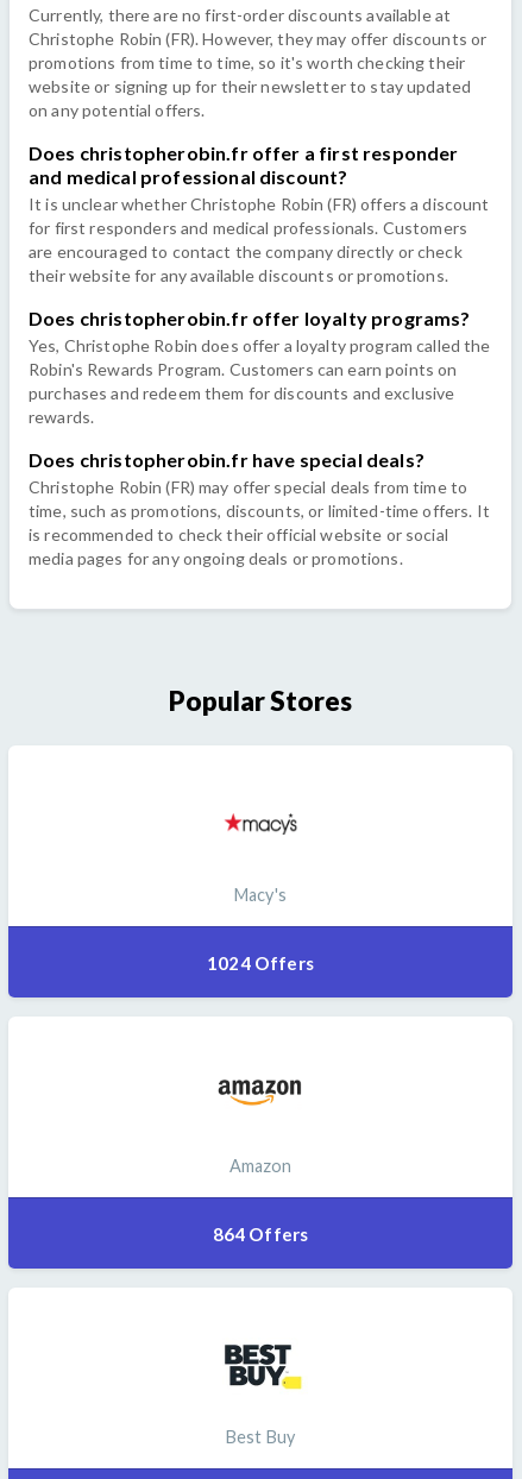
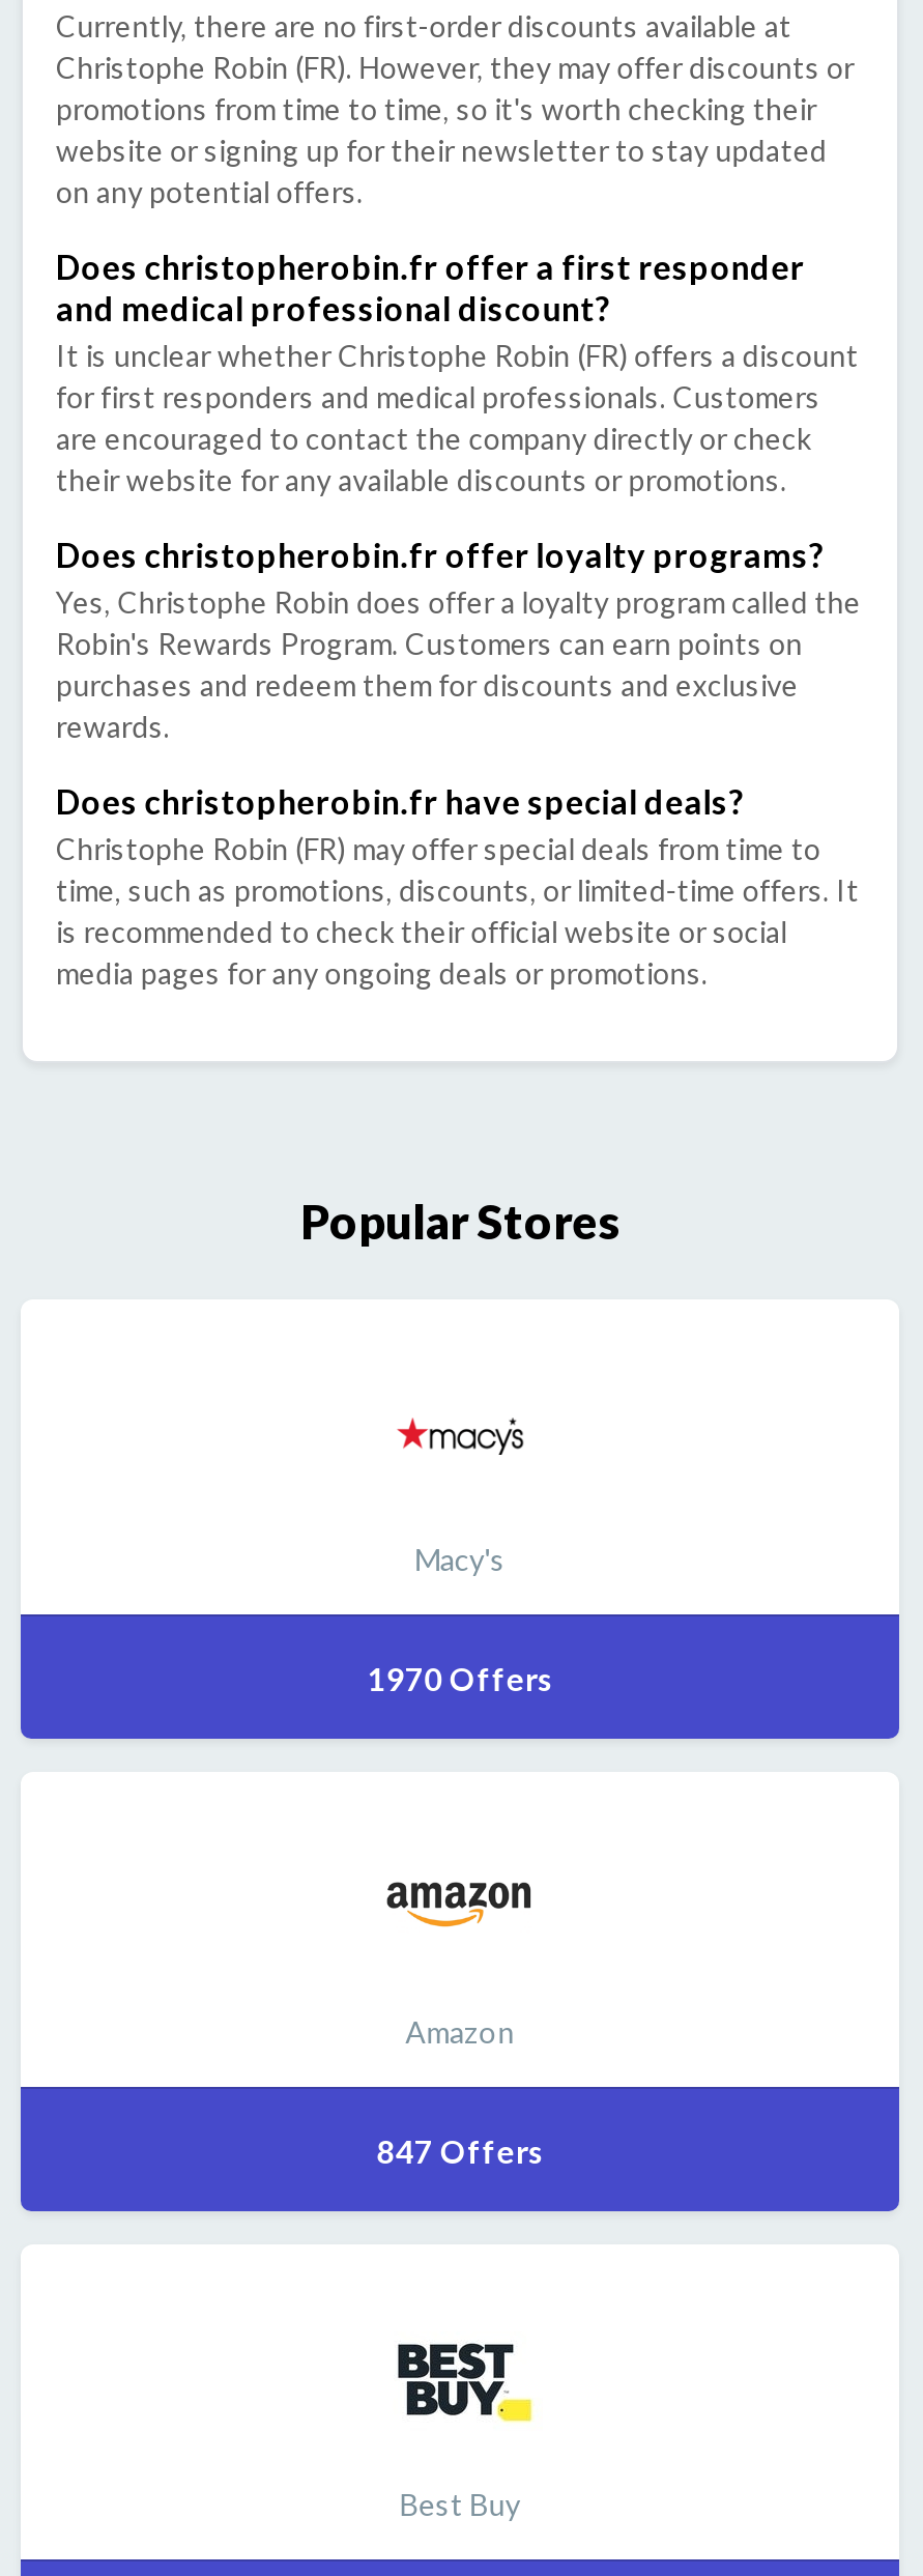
- 1024 Offers
+ 1970 Offers

- 864 Offers
+ 847 Offers
